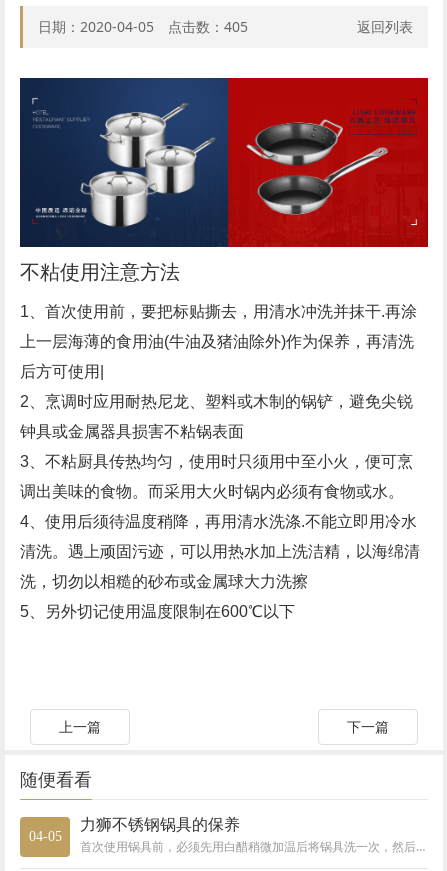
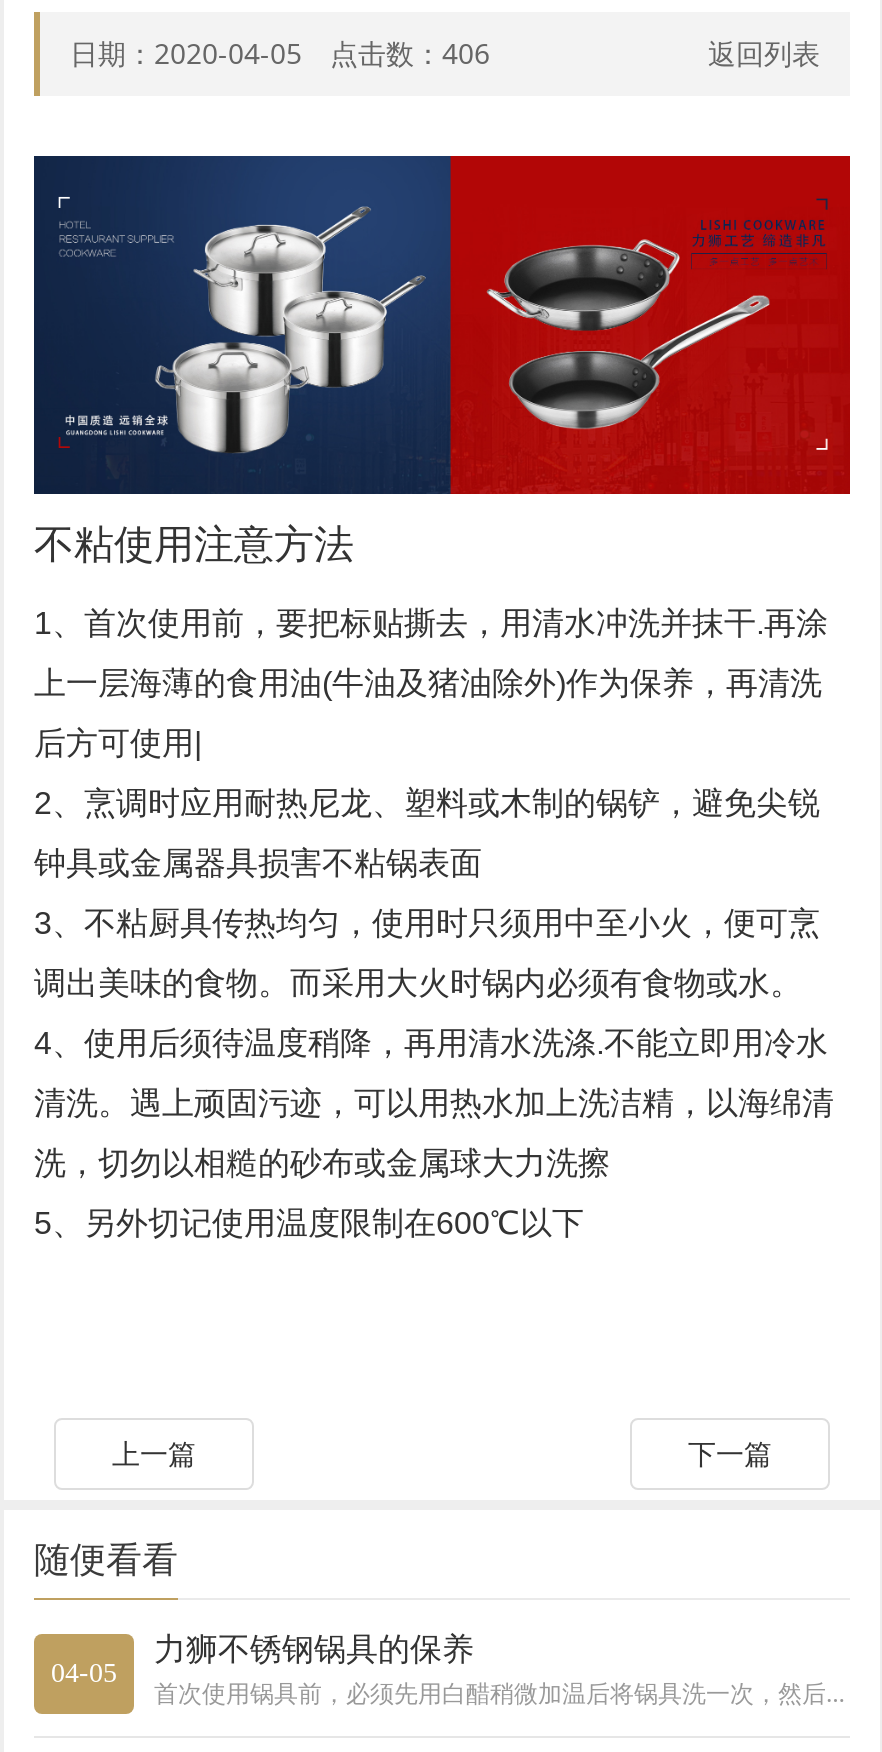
- 日期：2020-04-05 点击数：405
+ 日期：2020-04-05 点击数：406
